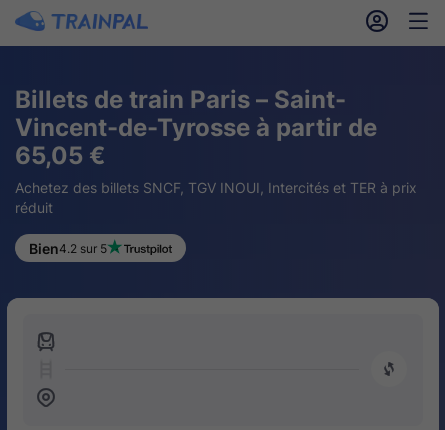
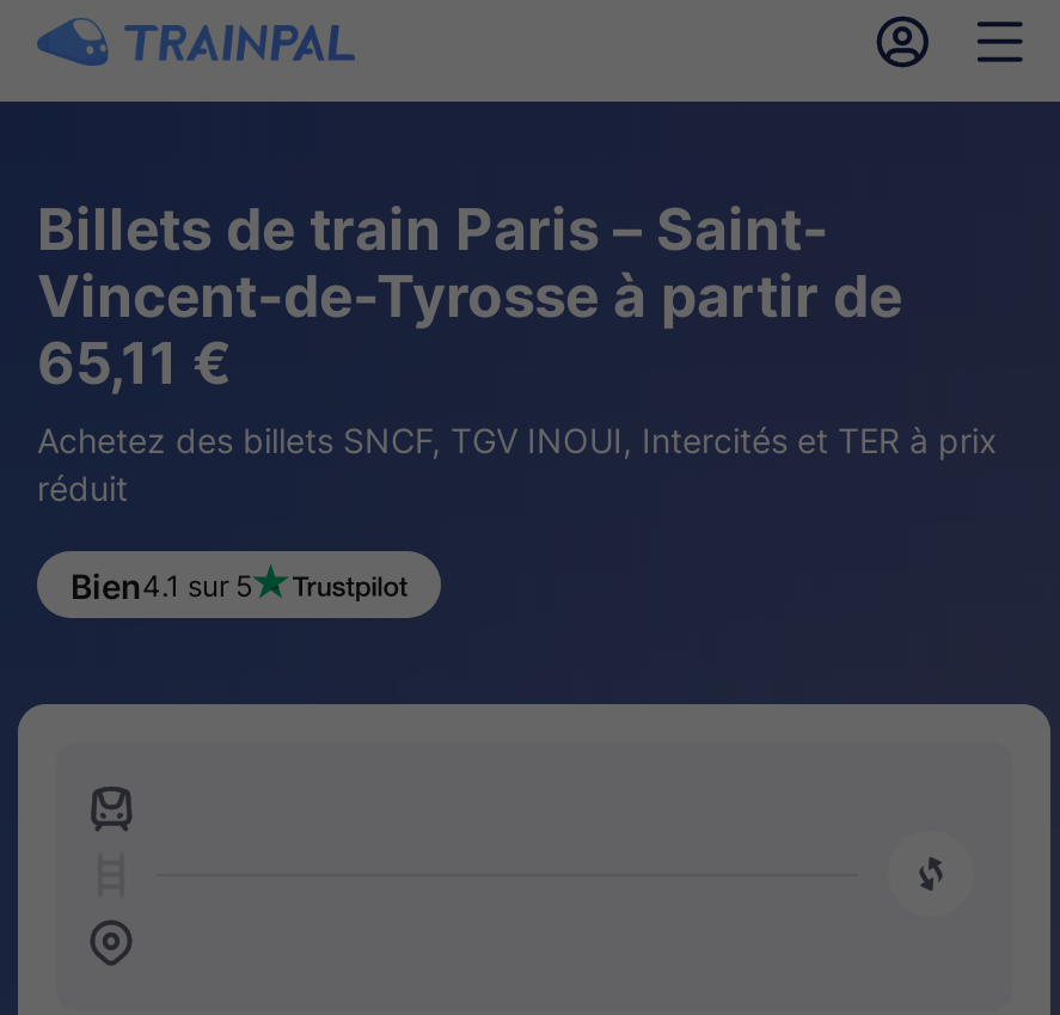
- 65,05 €
+ 65,11 €

- Bien4.2 sur 5
+ Bien4.1 sur 5
